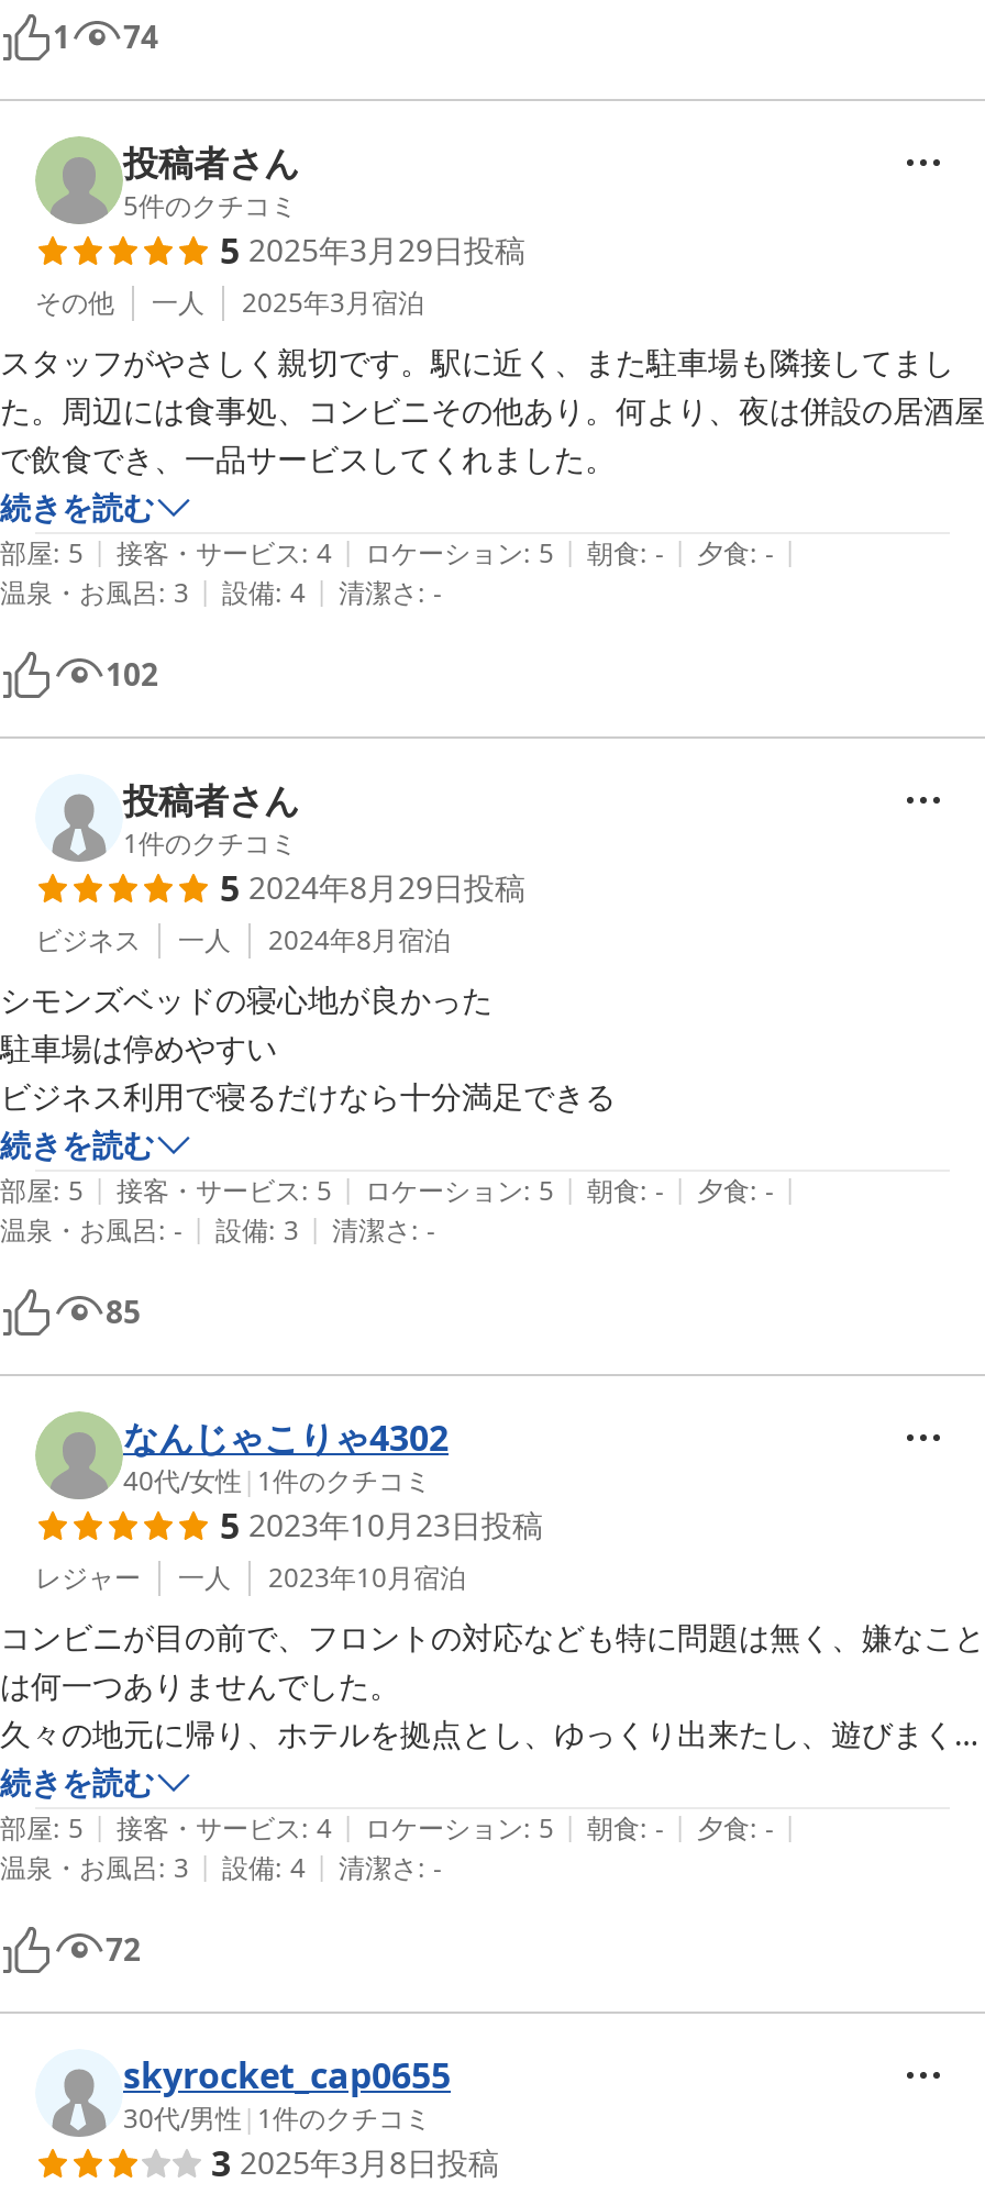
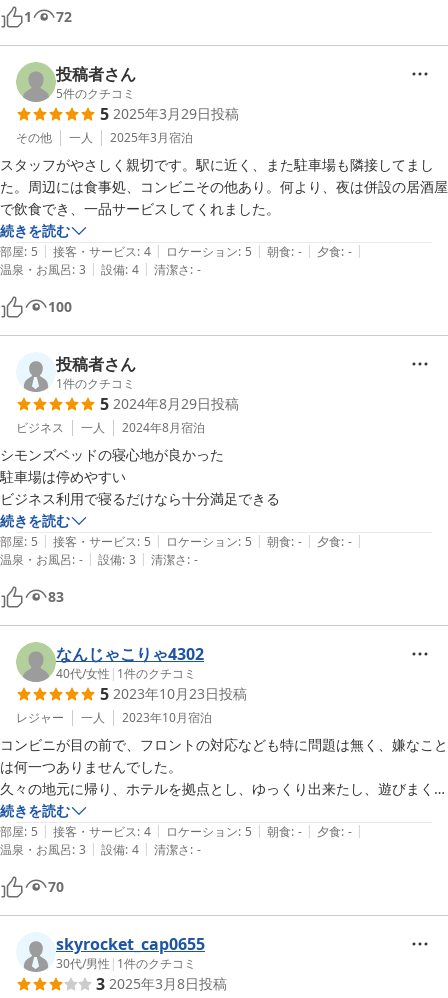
- 1 74
+ 1 72

- 102
+ 100

- 85
+ 83

- 72
+ 70
